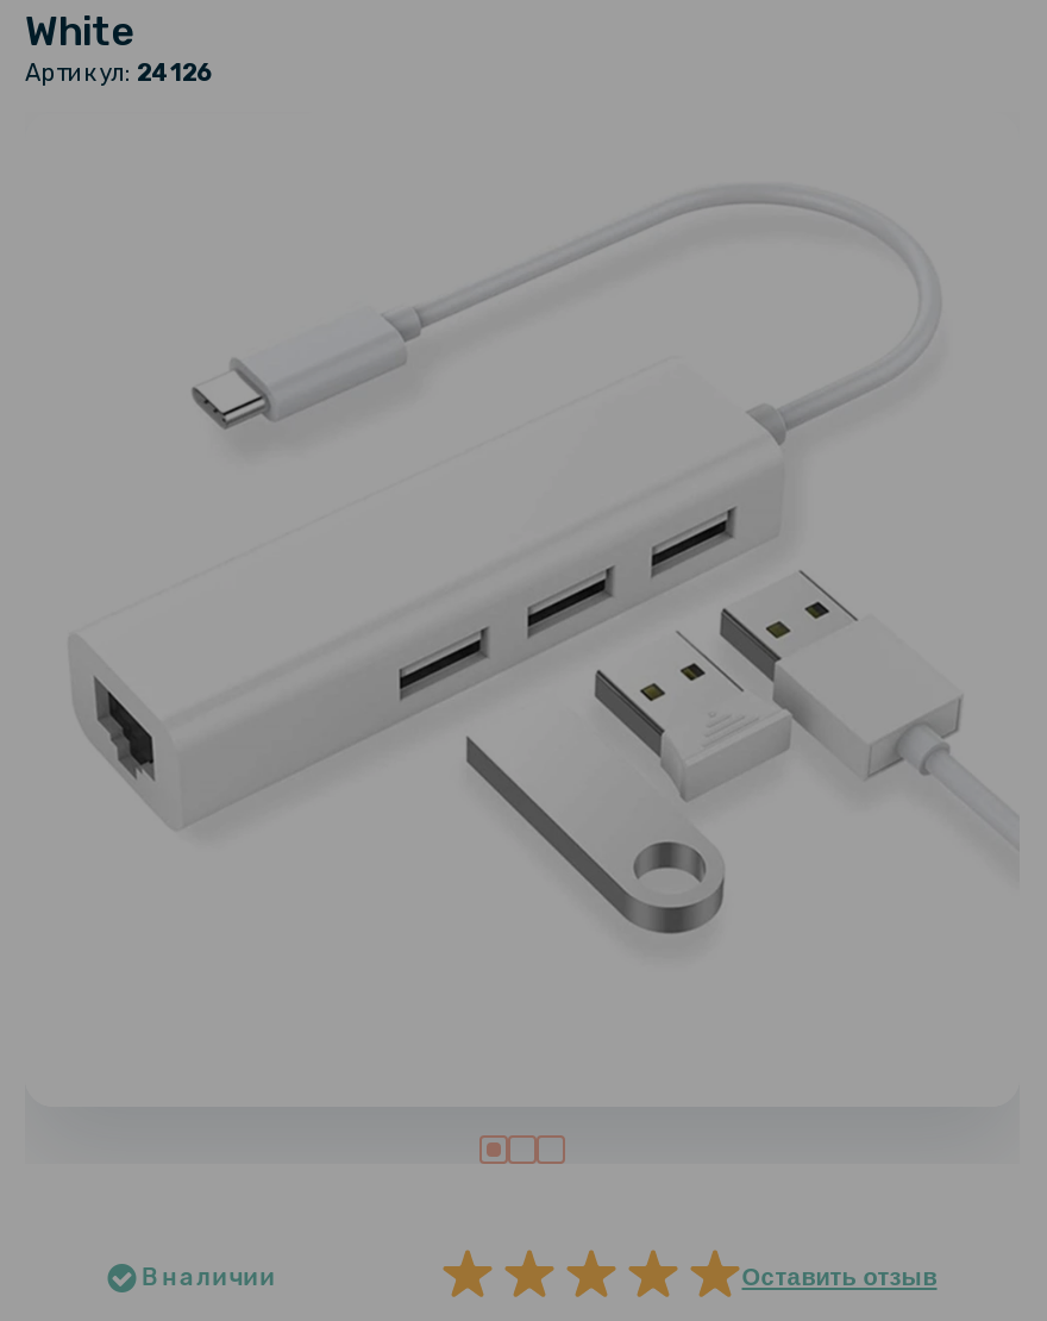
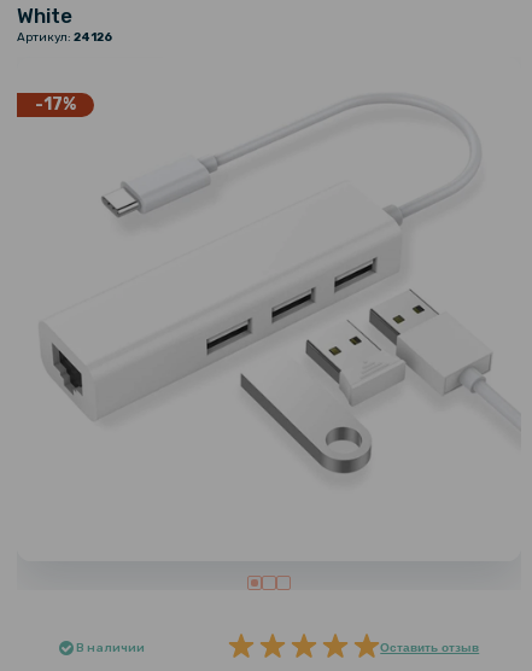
+ -17%
